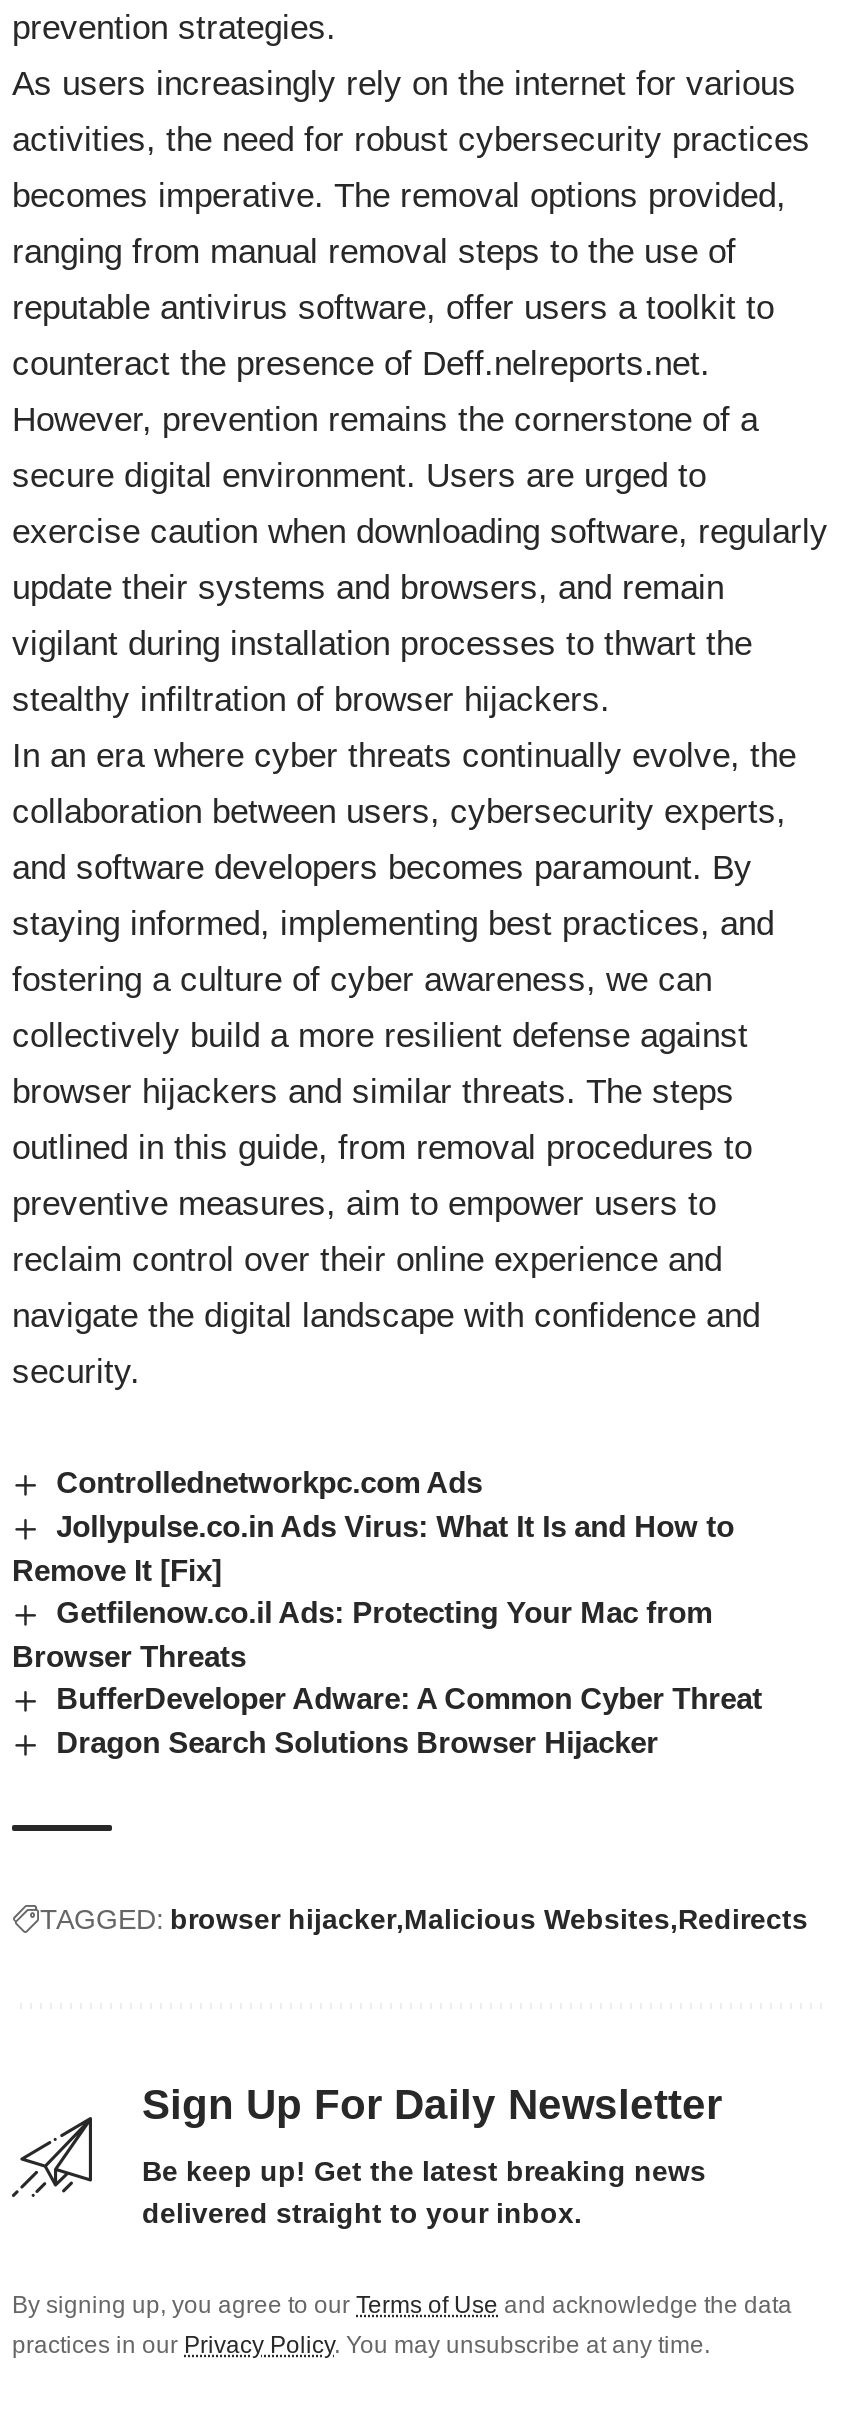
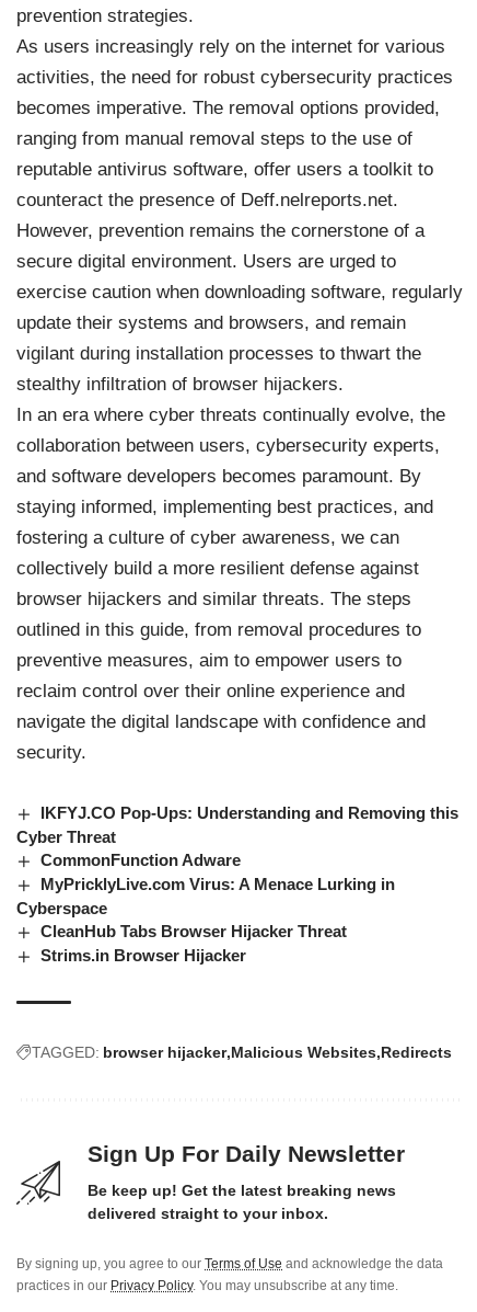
- Controllednetworkpc.com Ads
- Jollypulse.co.in Ads Virus: What It Is and How to
- Remove It [Fix]
- Getfilenow.co.il Ads: Protecting Your Mac from
- Browser Threats
- BufferDeveloper Adware: A Common Cyber Threat
- Dragon Search Solutions Browser Hijacker
+ IKFYJ.CO Pop-Ups: Understanding and Removing this
+ Cyber Threat
+ CommonFunction Adware
+ MyPricklyLive.com Virus: A Menace Lurking in
+ Cyberspace
+ CleanHub Tabs Browser Hijacker Threat
+ Strims.in Browser Hijacker
